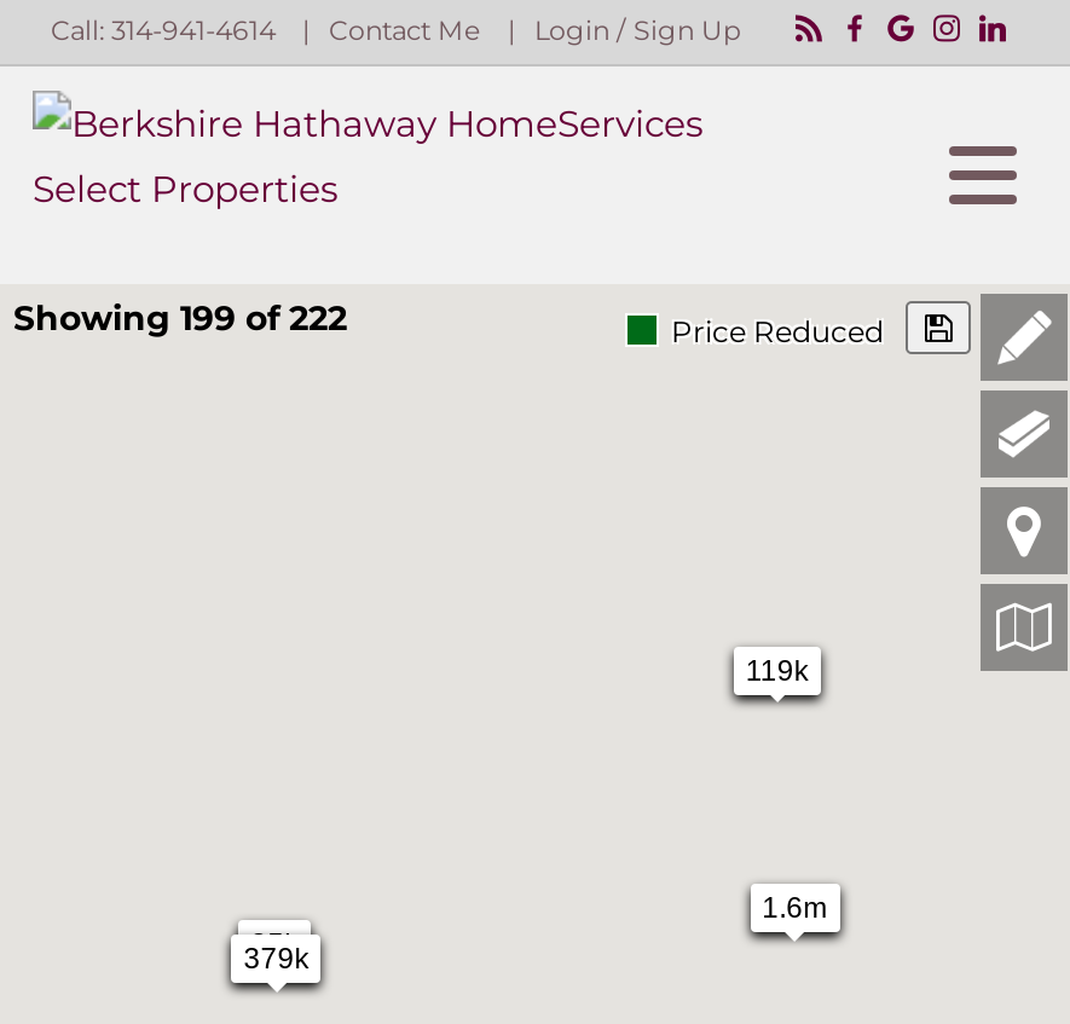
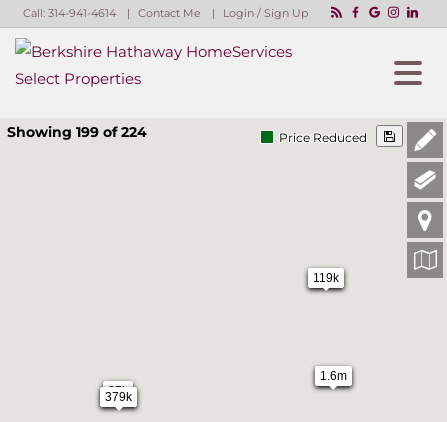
- Showing 199 of 222
+ Showing 199 of 224
